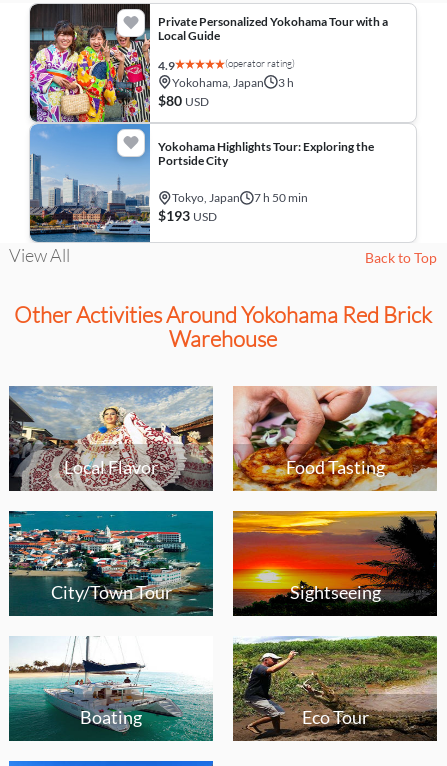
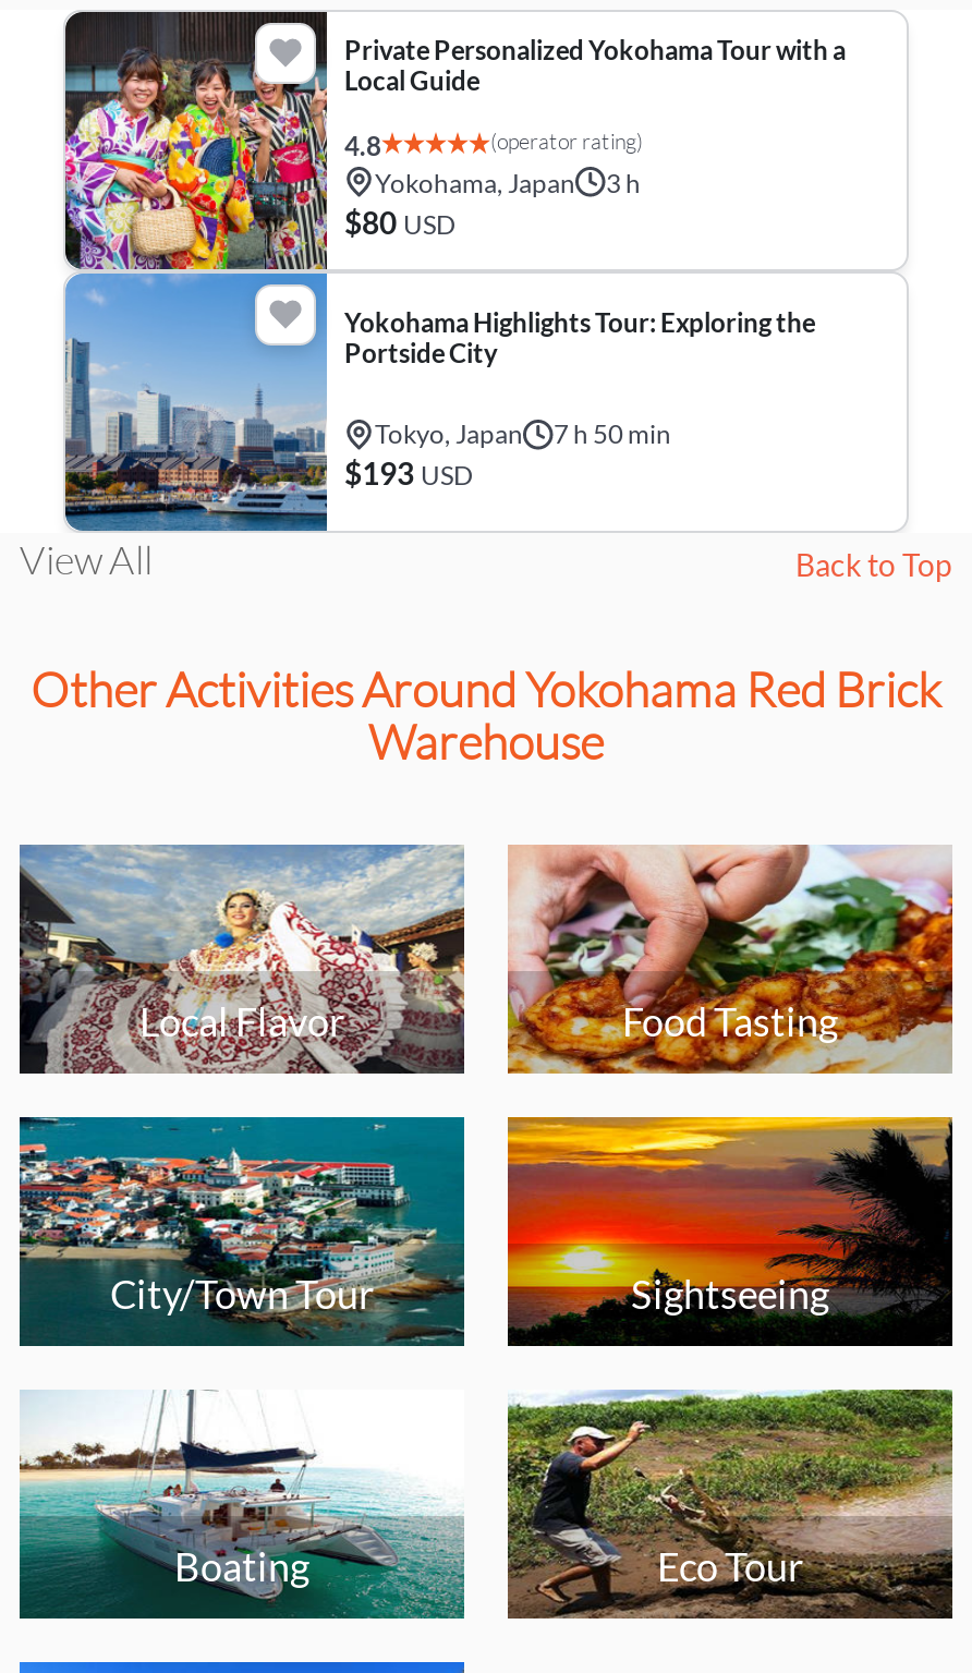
- 4.9
+ 4.8
